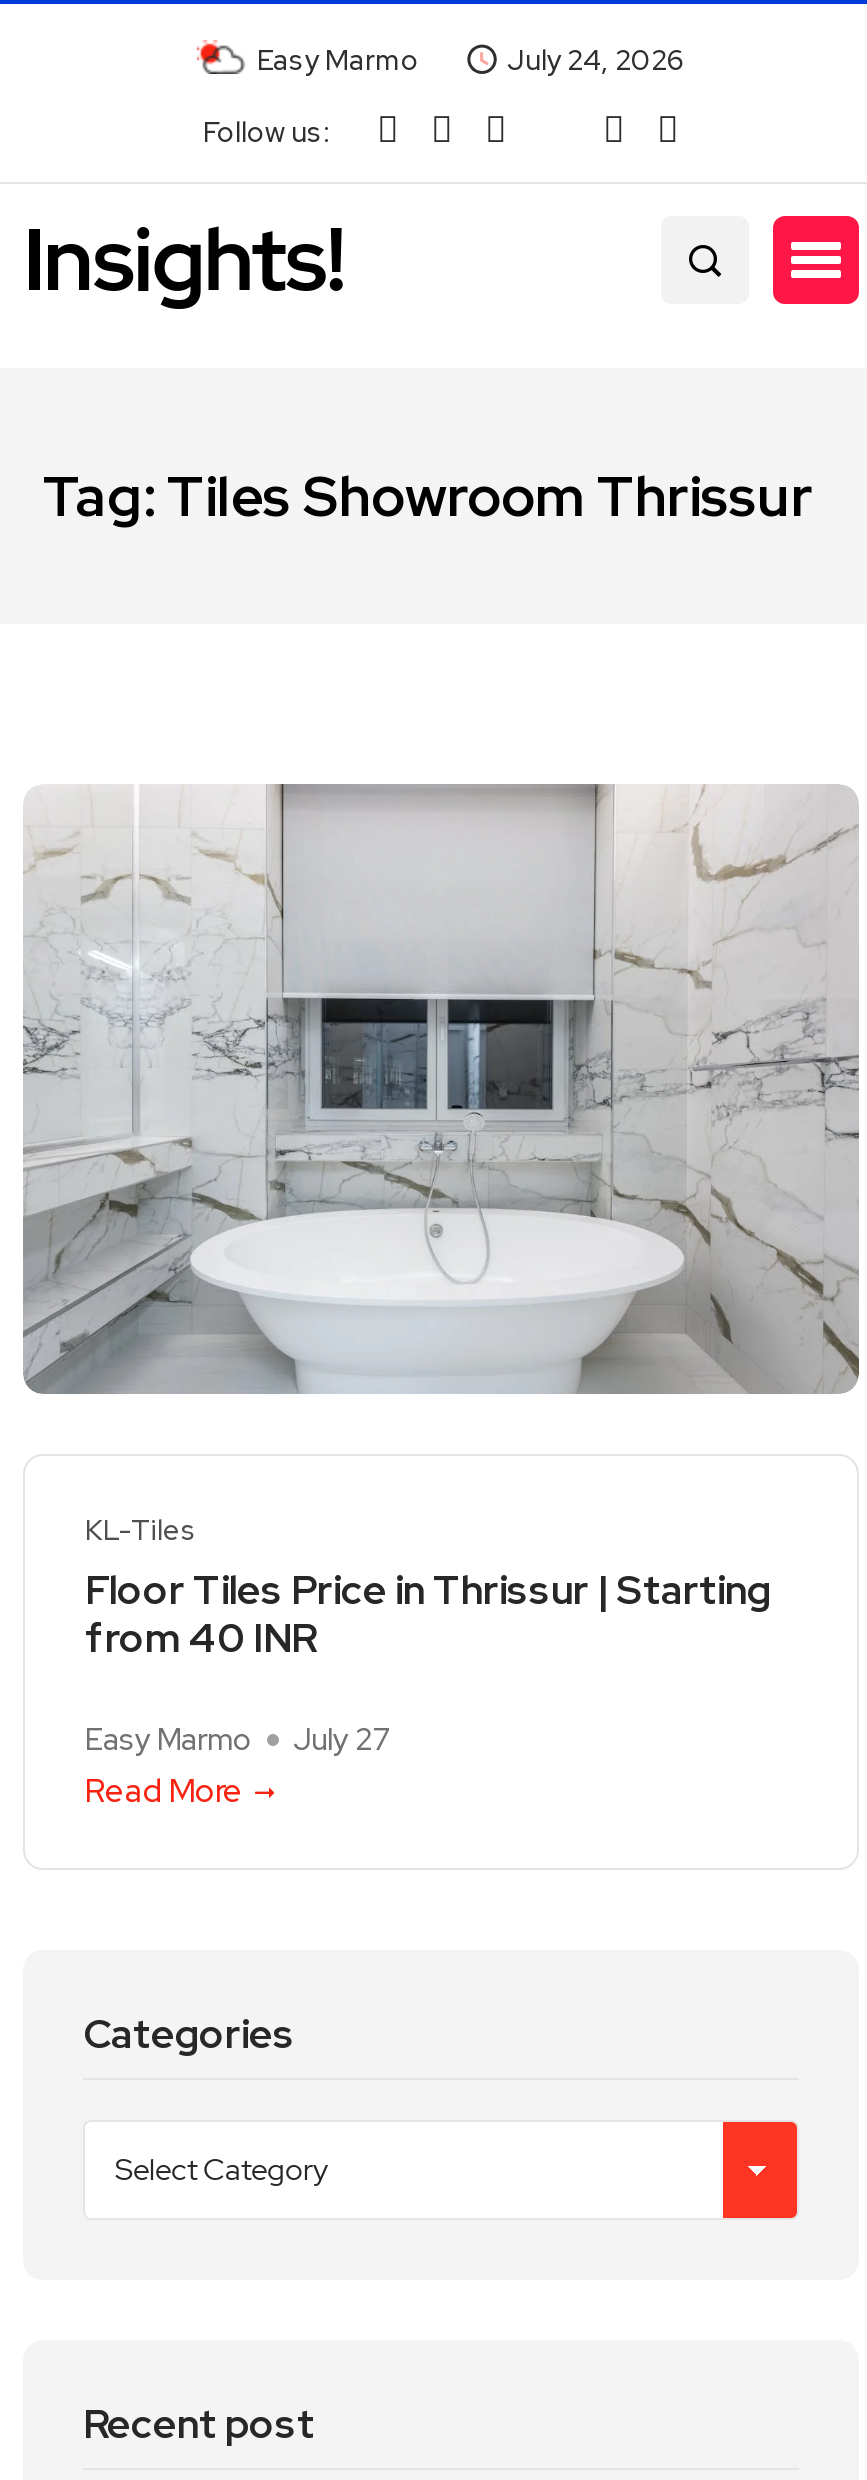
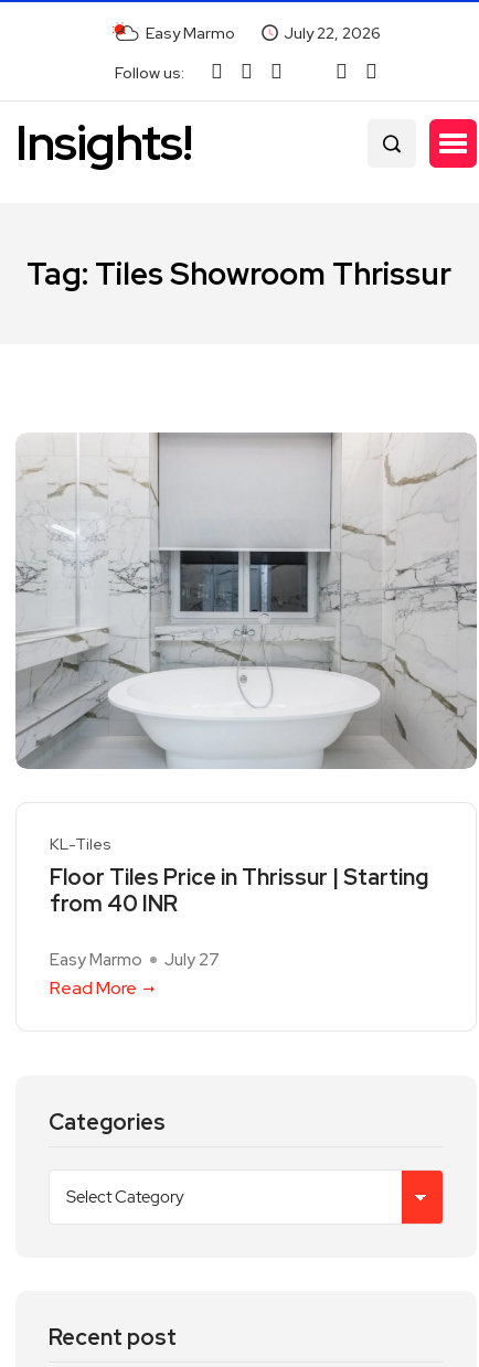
- July 24, 2026
+ July 22, 2026
